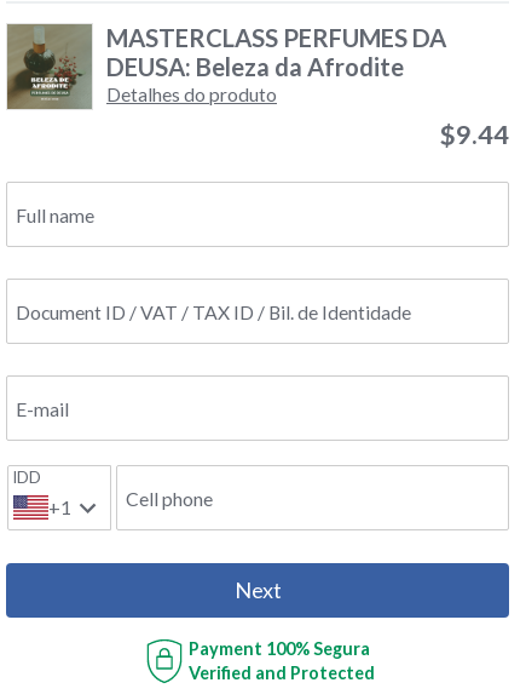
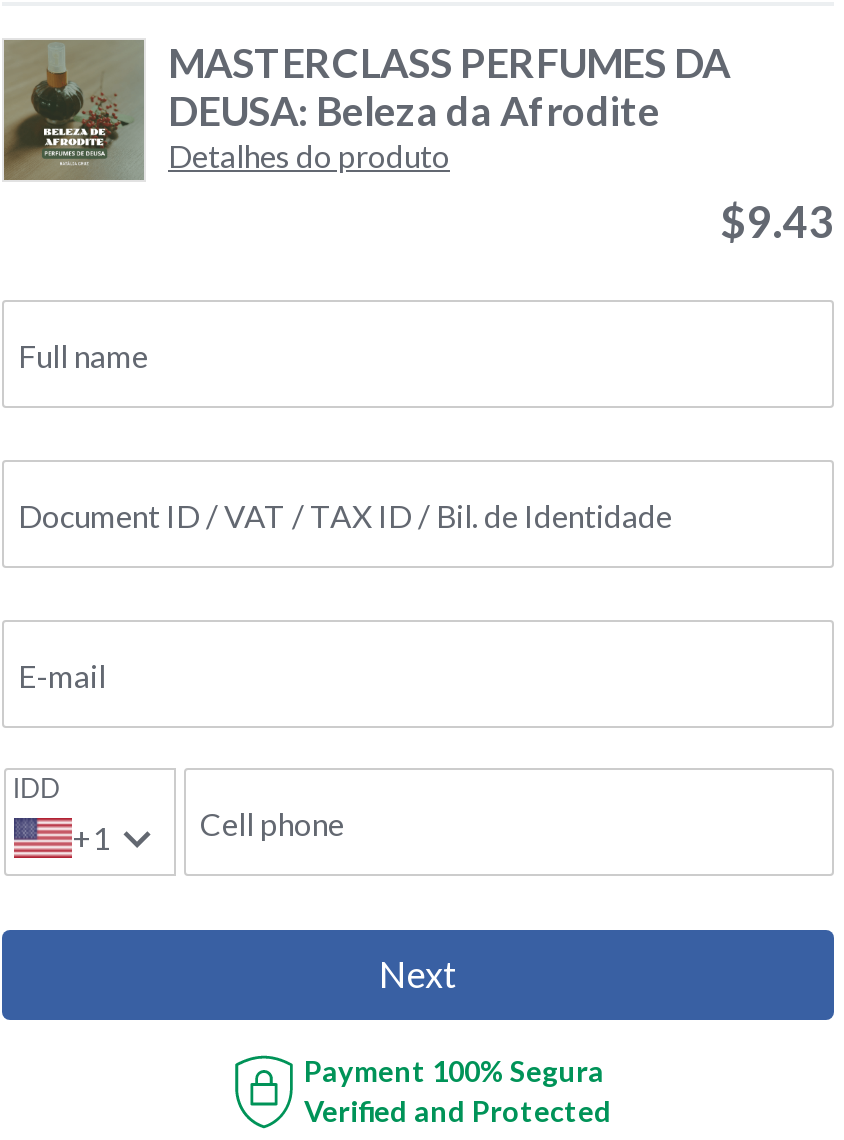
- $9.44
+ $9.43
